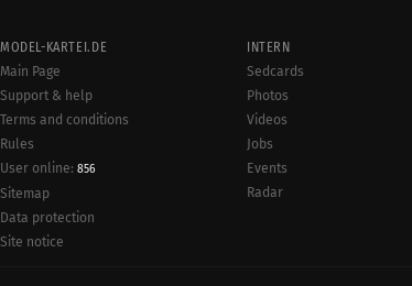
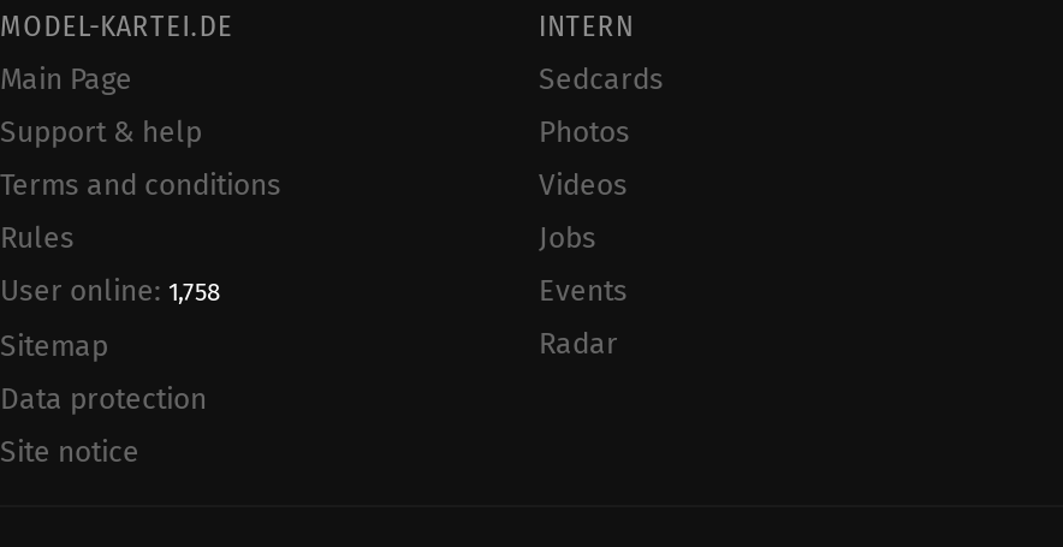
- User online: 856
+ User online: 1,758
